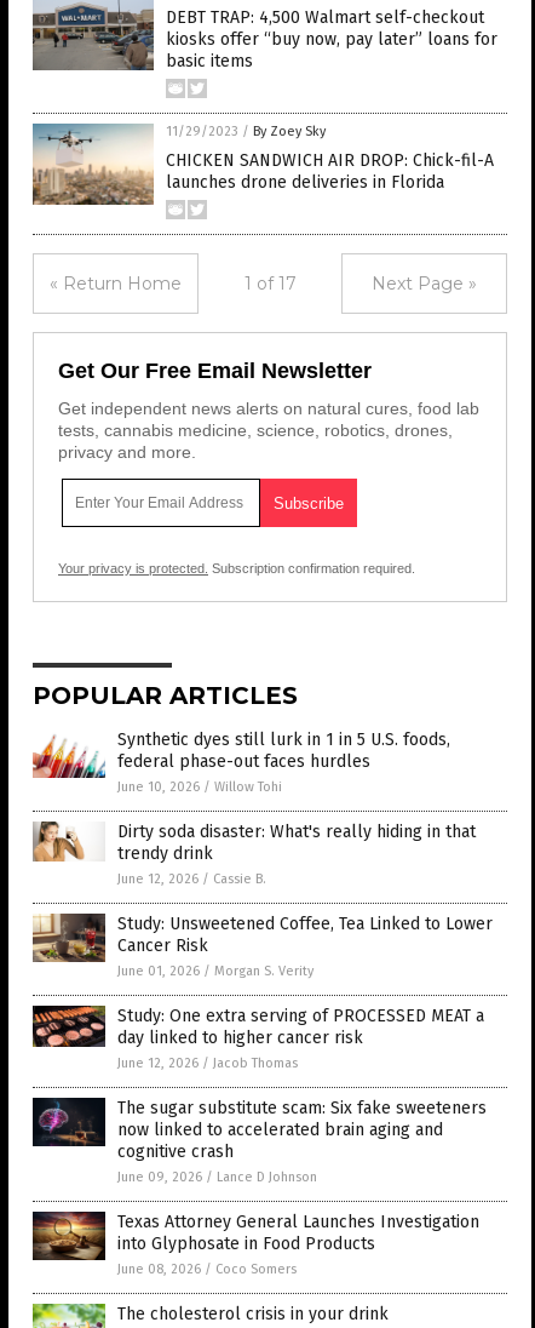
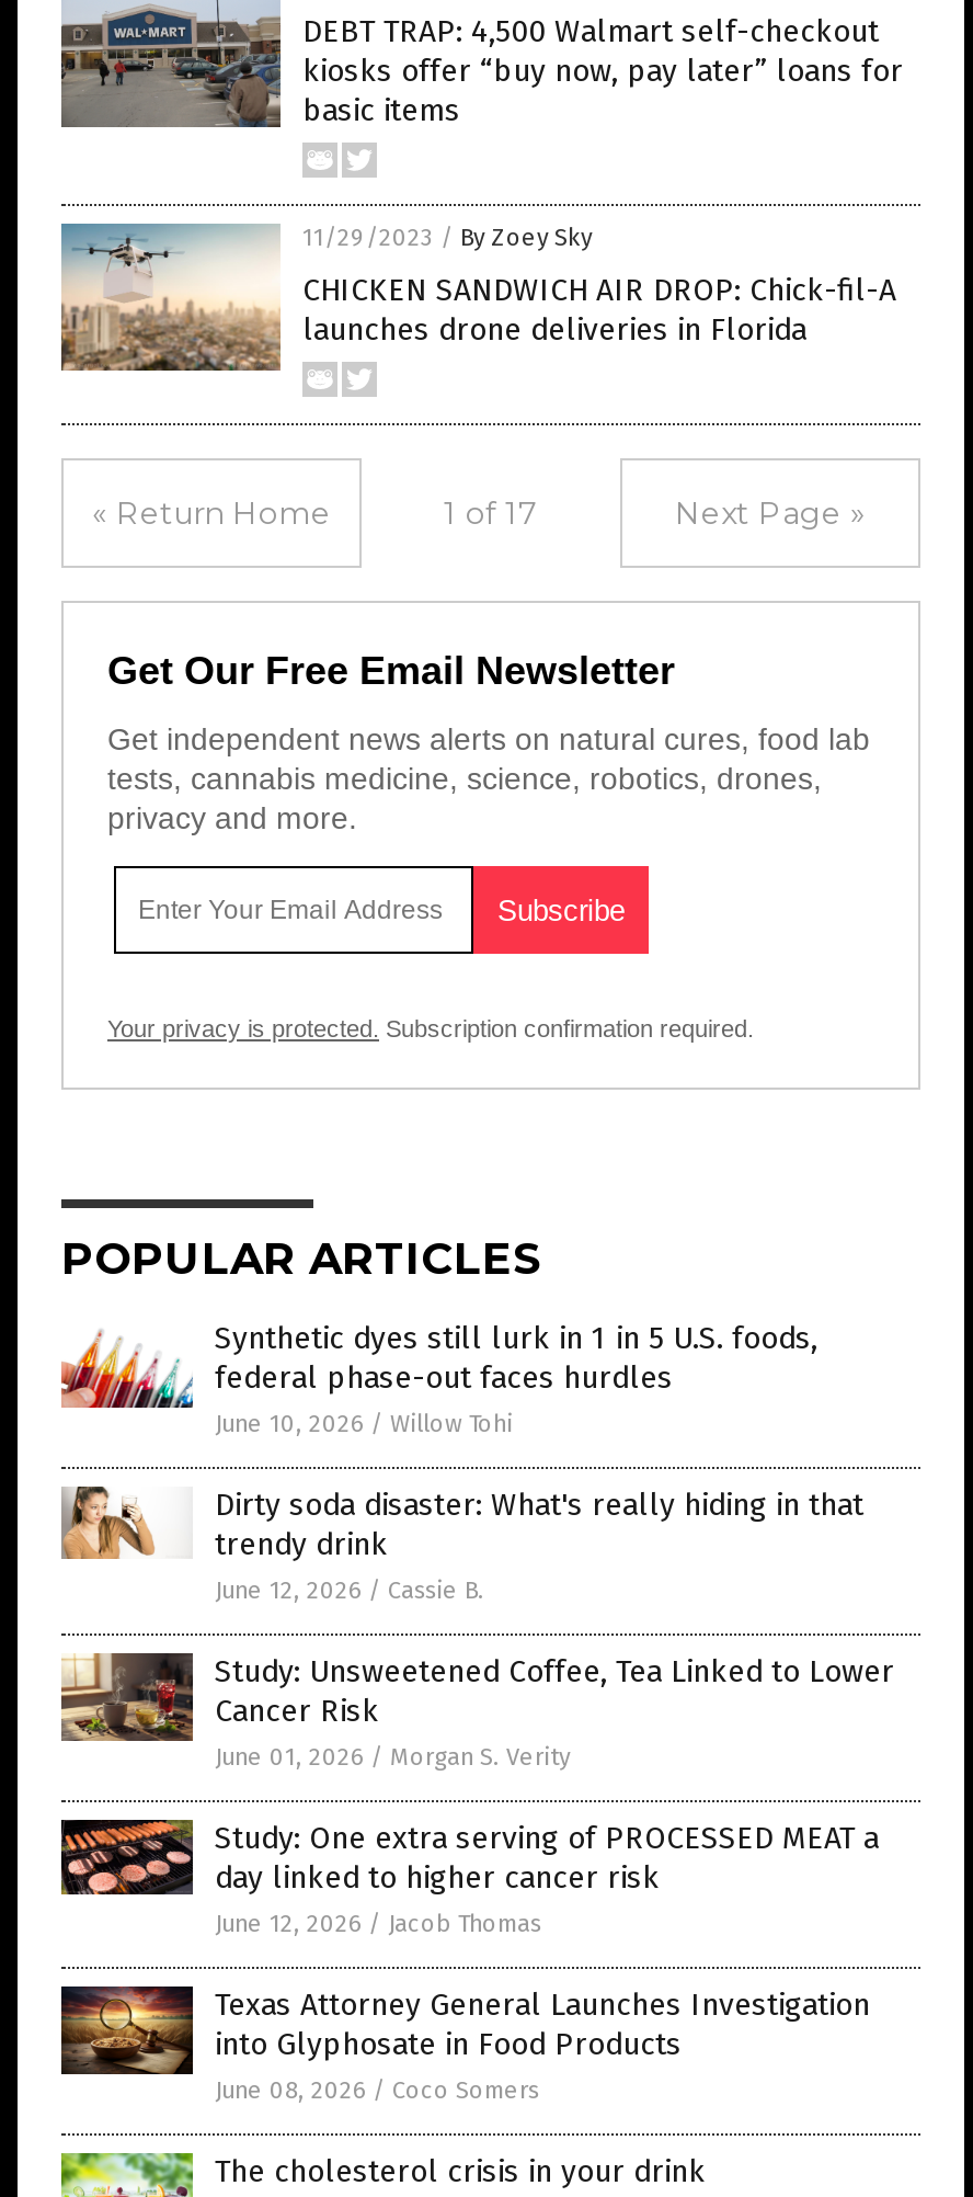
- [image]
- The sugar substitute scam: Six fake sweeteners
- now linked to accelerated brain aging and
- cognitive crash
- June 09, 2026 / Lance D Johnson
